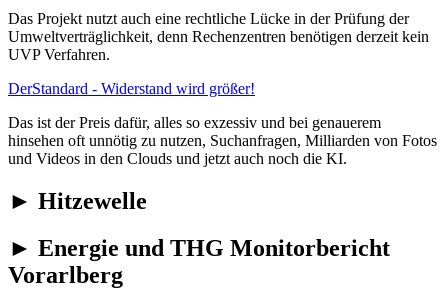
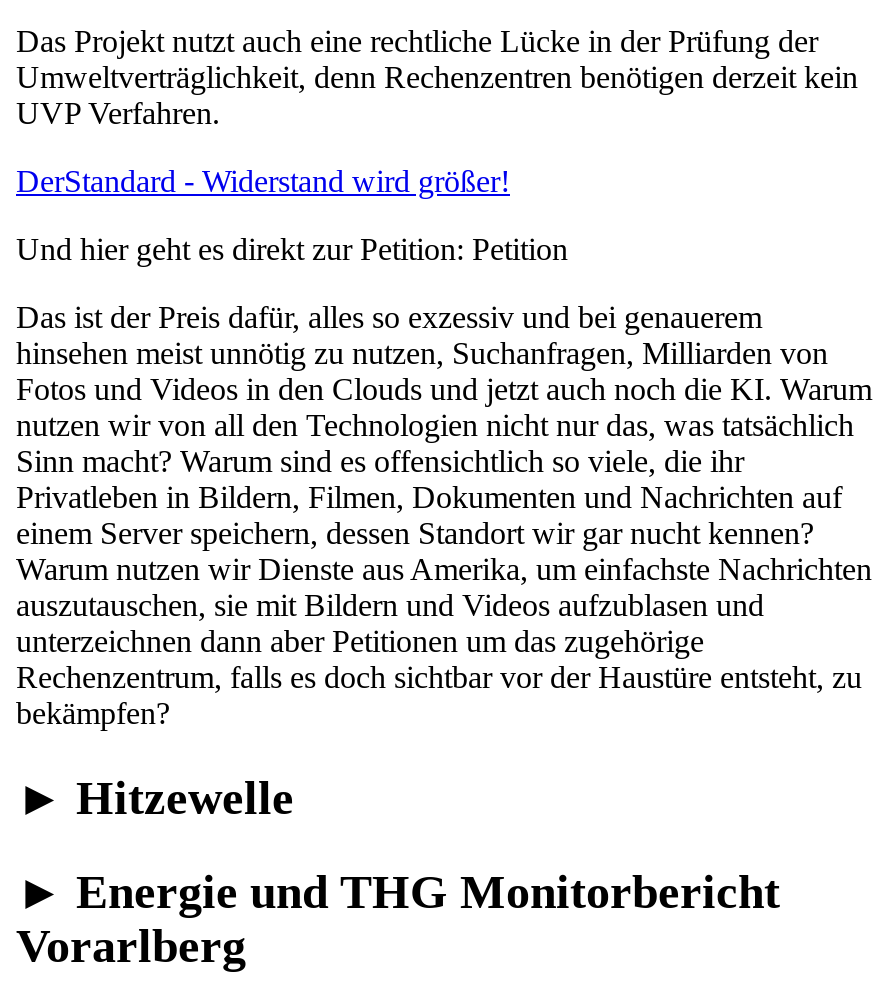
+ Und hier geht es direkt zur Petition: Petition

- hinsehen oft unnötig zu nutzen, Suchanfragen, Milliarden von Fotos
- und Videos in den Clouds und jetzt auch noch die KI.
+ hinsehen meist unnötig zu nutzen, Suchanfragen, Milliarden von
+ Fotos und Videos in den Clouds und jetzt auch noch die KI. Warum
+ nutzen wir von all den Technologien nicht nur das, was tatsächlich
+ Sinn macht? Warum sind es offensichtlich so viele, die ihr
+ Privatleben in Bildern, Filmen, Dokumenten und Nachrichten auf
+ einem Server speichern, dessen Standort wir gar nucht kennen?
+ Warum nutzen wir Dienste aus Amerika, um einfachste Nachrichten
+ auszutauschen, sie mit Bildern und Videos aufzublasen und
+ unterzeichnen dann aber Petitionen um das zugehörige
+ Rechenzentrum, falls es doch sichtbar vor der Haustüre entsteht, zu
+ bekämpfen?
